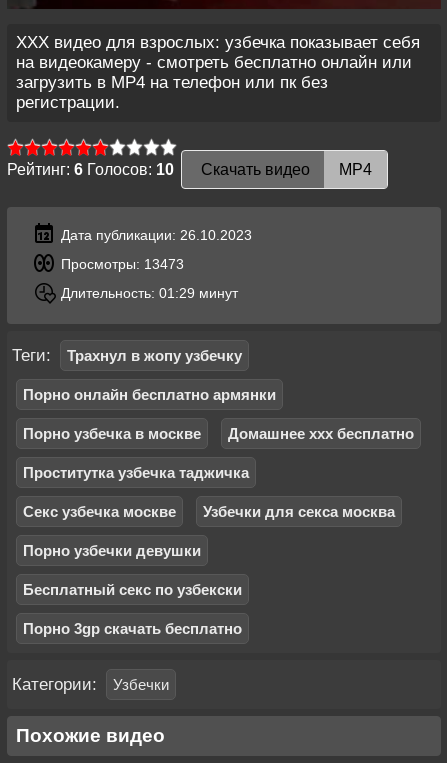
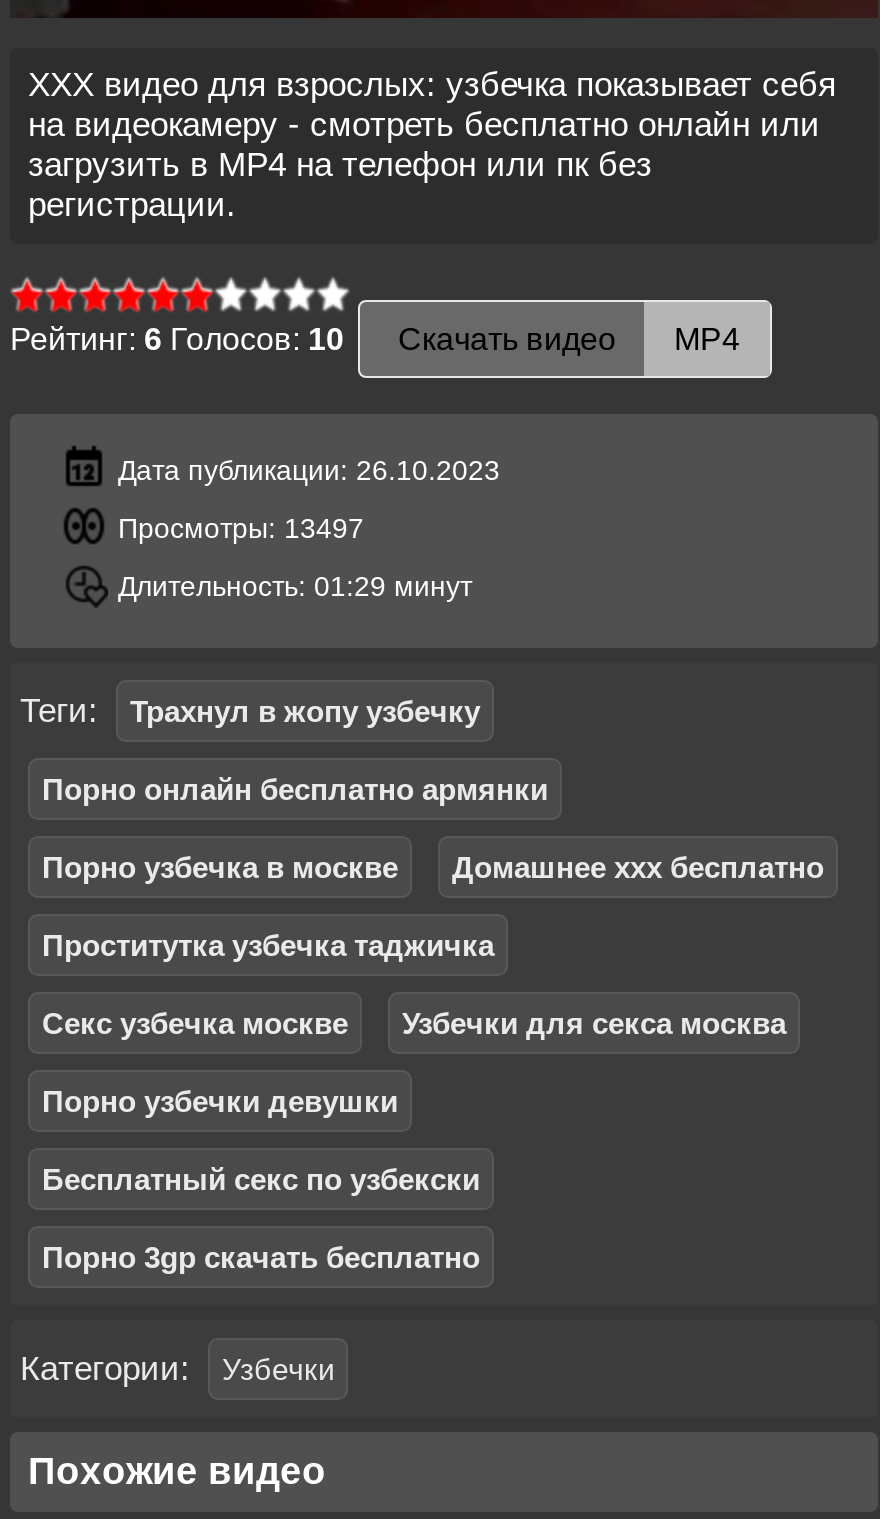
- Просмотры: 13473
+ Просмотры: 13497
